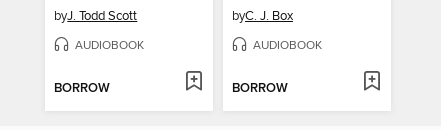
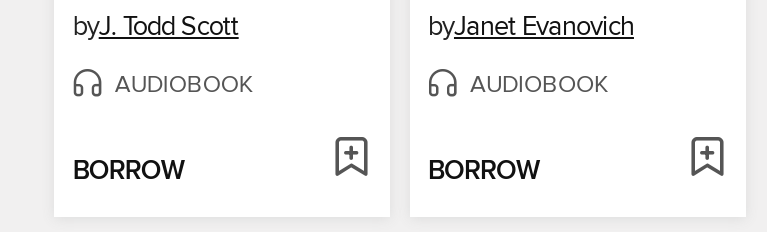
- byC. J. Box
+ byJanet Evanovich
